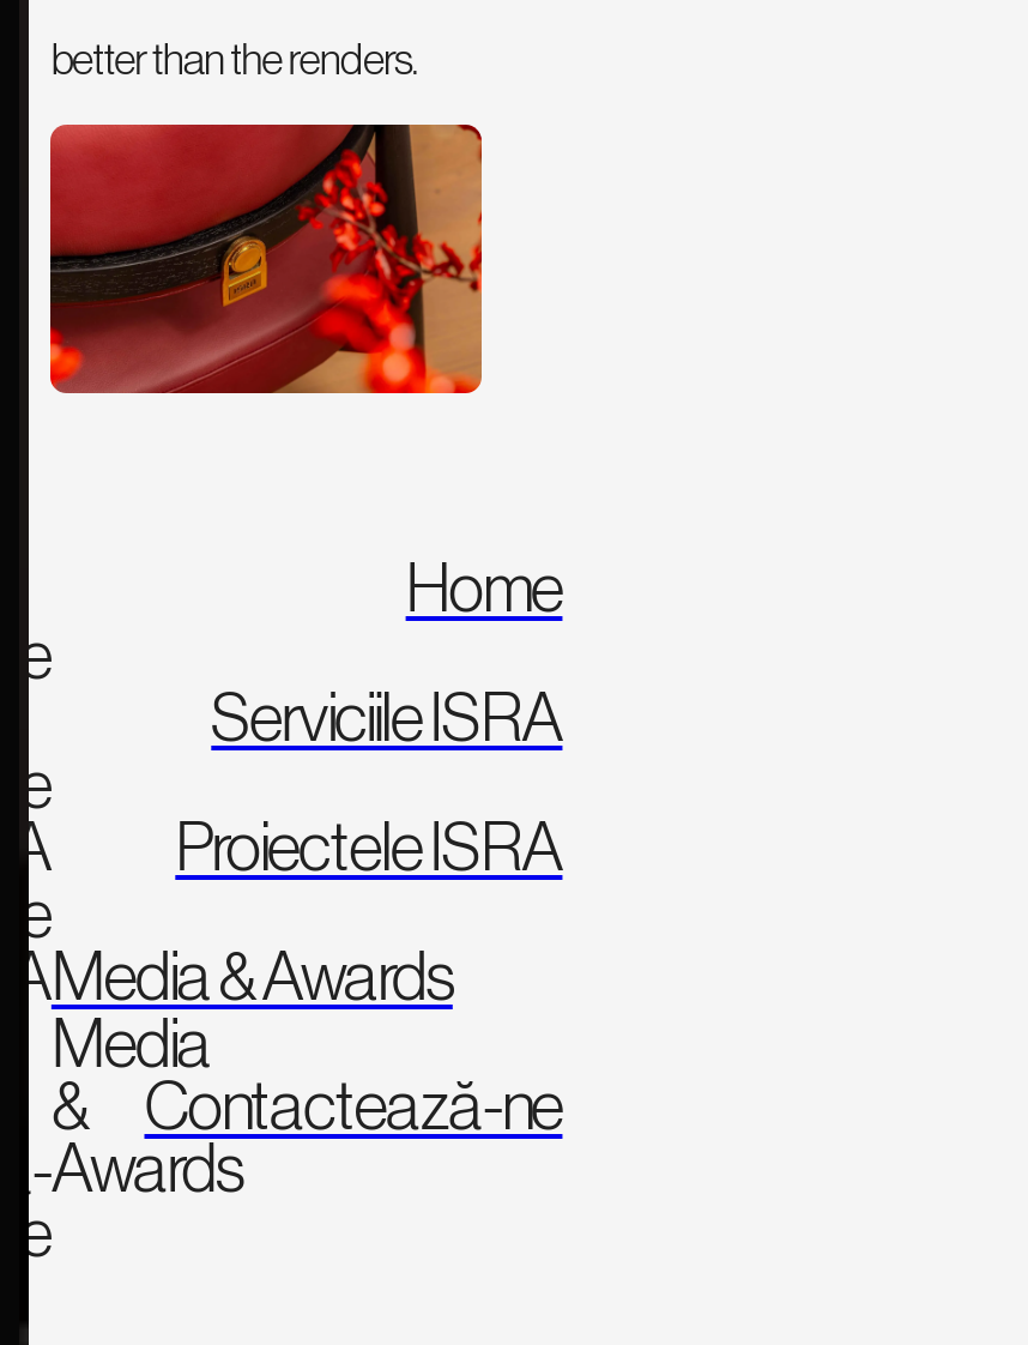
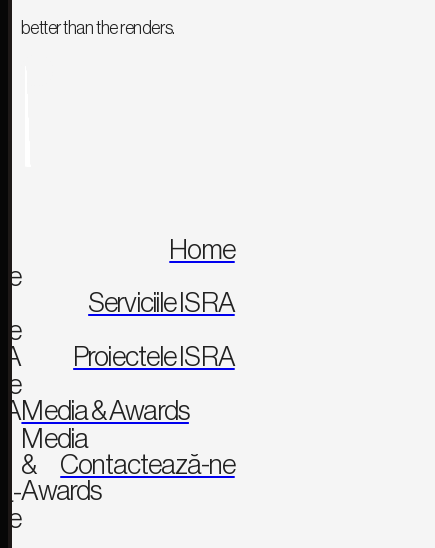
- [image]
